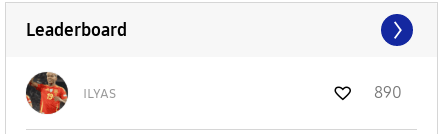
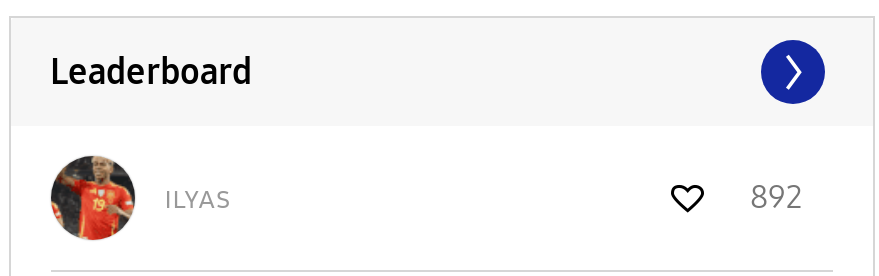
- 890
+ 892
